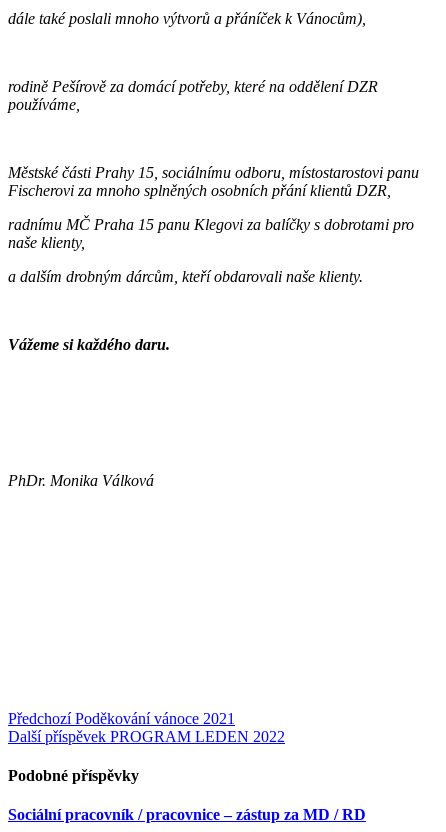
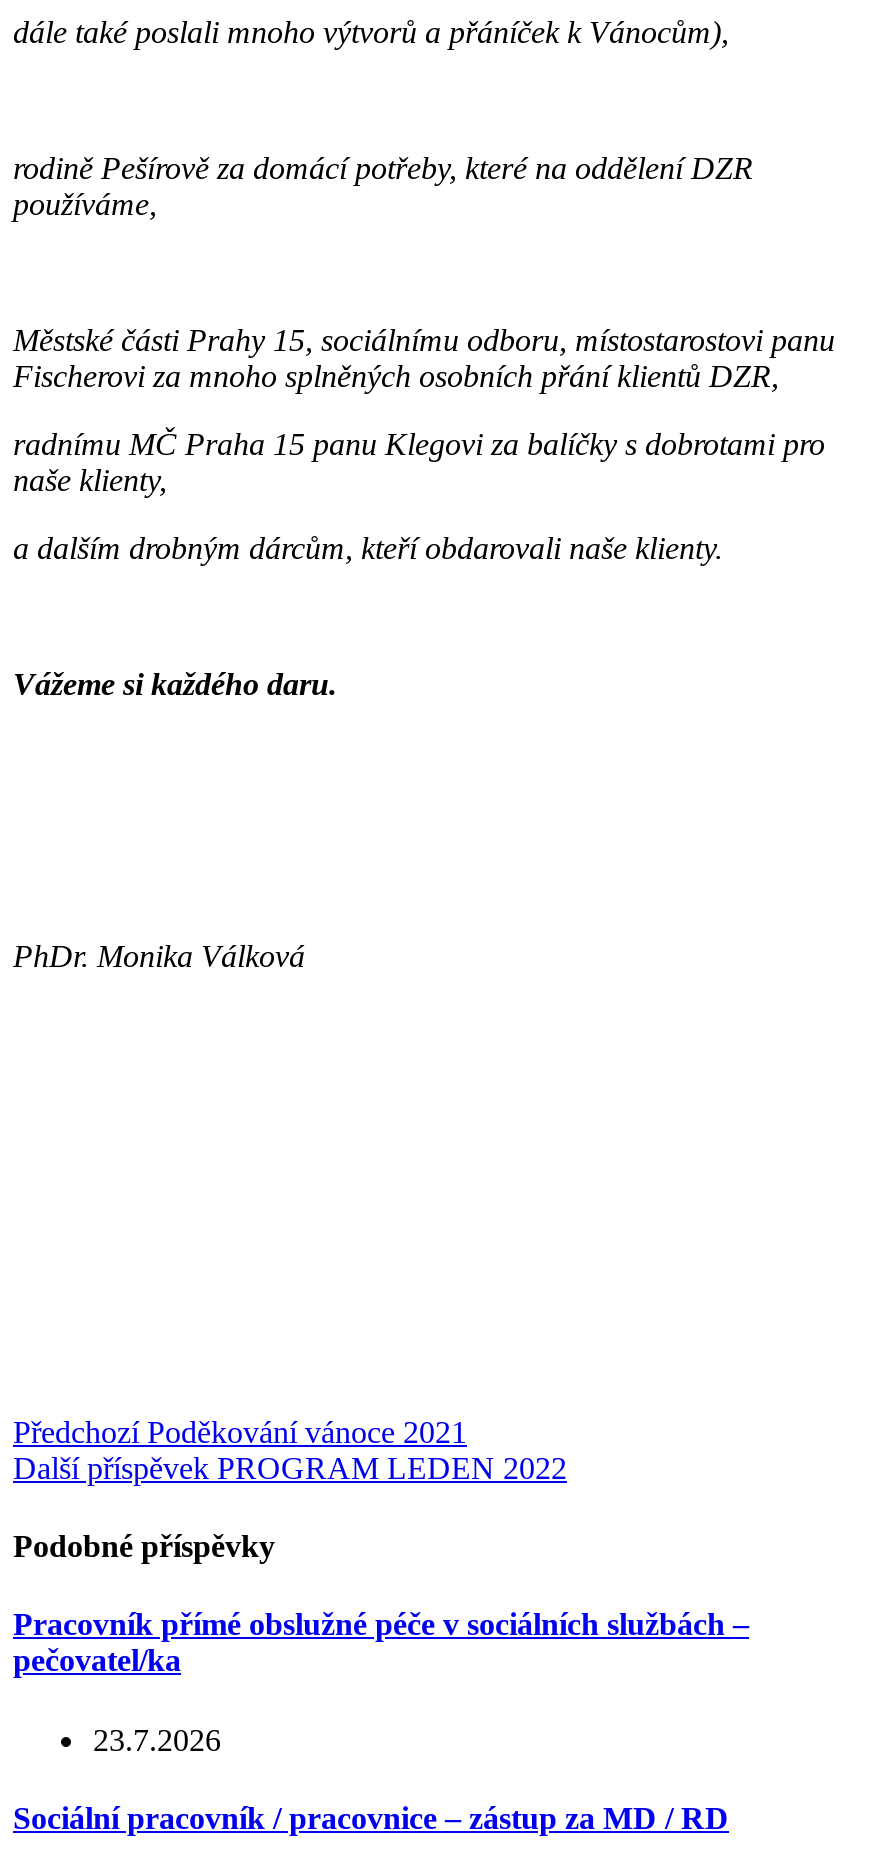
+ Pracovník přímé obslužné péče v sociálních službách –
+ pečovatel/ka
+ 23.7.2026
